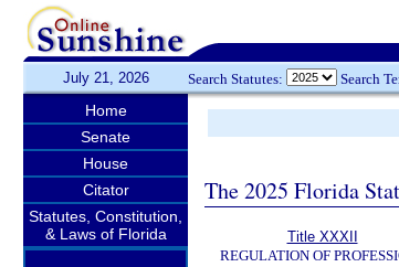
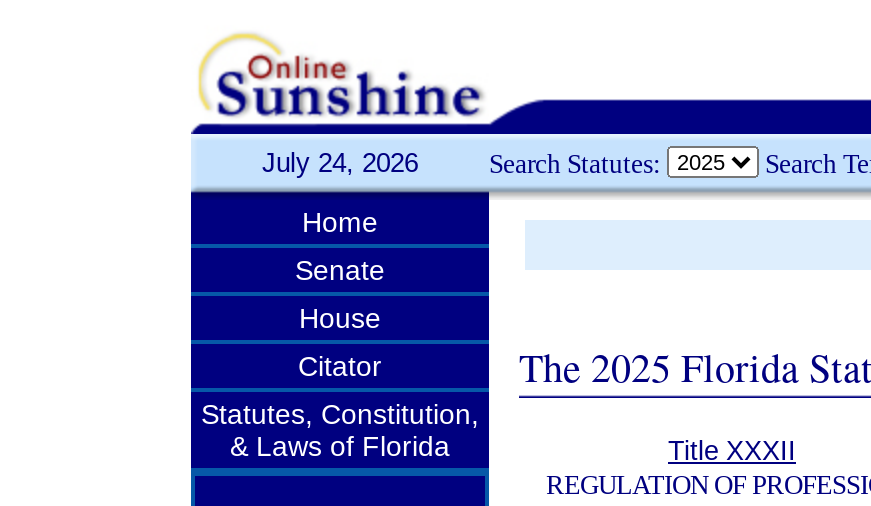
- July 21, 2026
+ July 24, 2026
